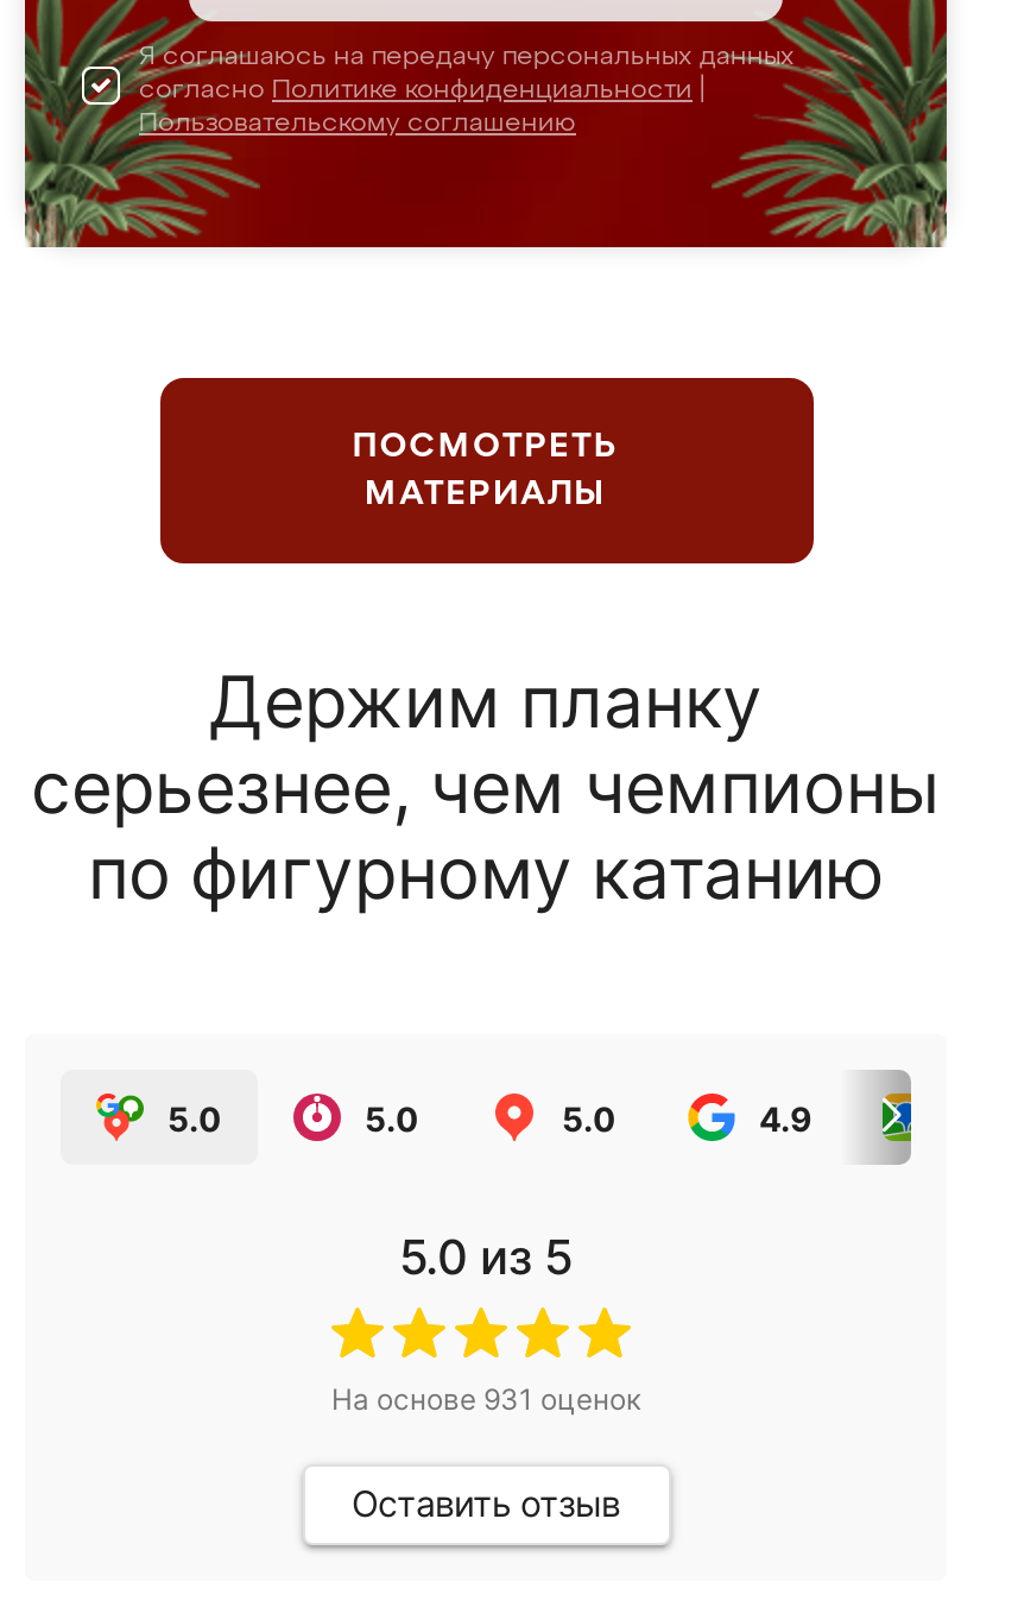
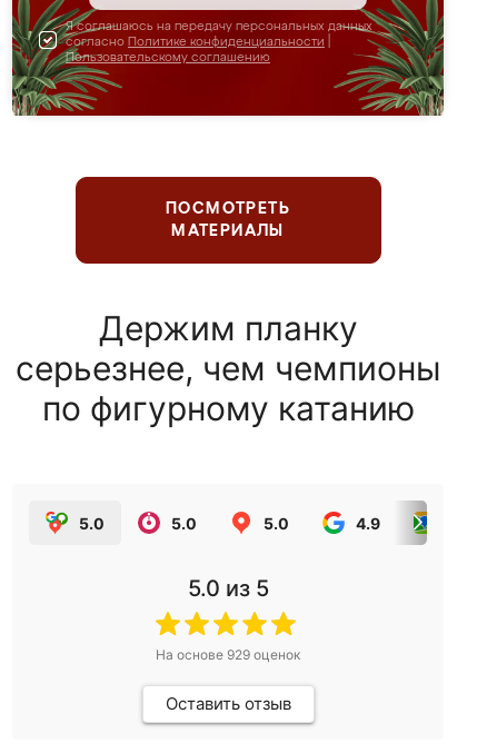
- На основе 931 оценок
+ На основе 929 оценок
